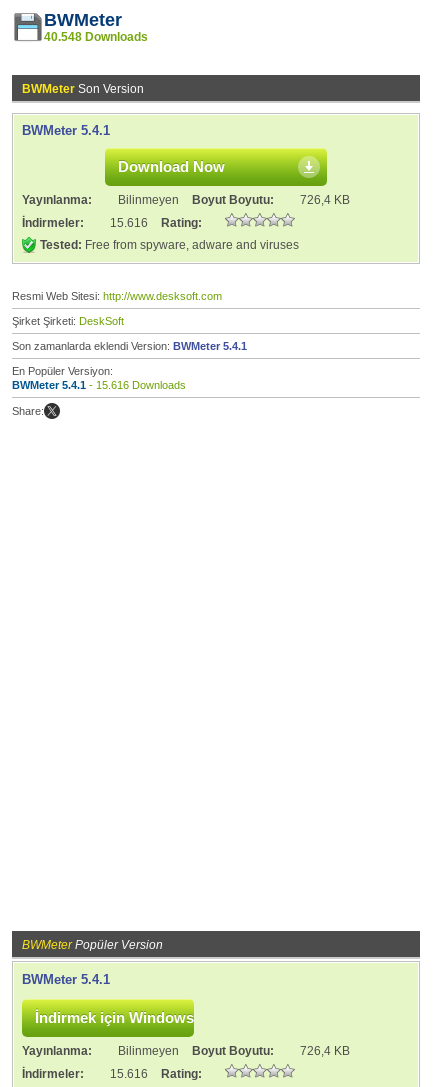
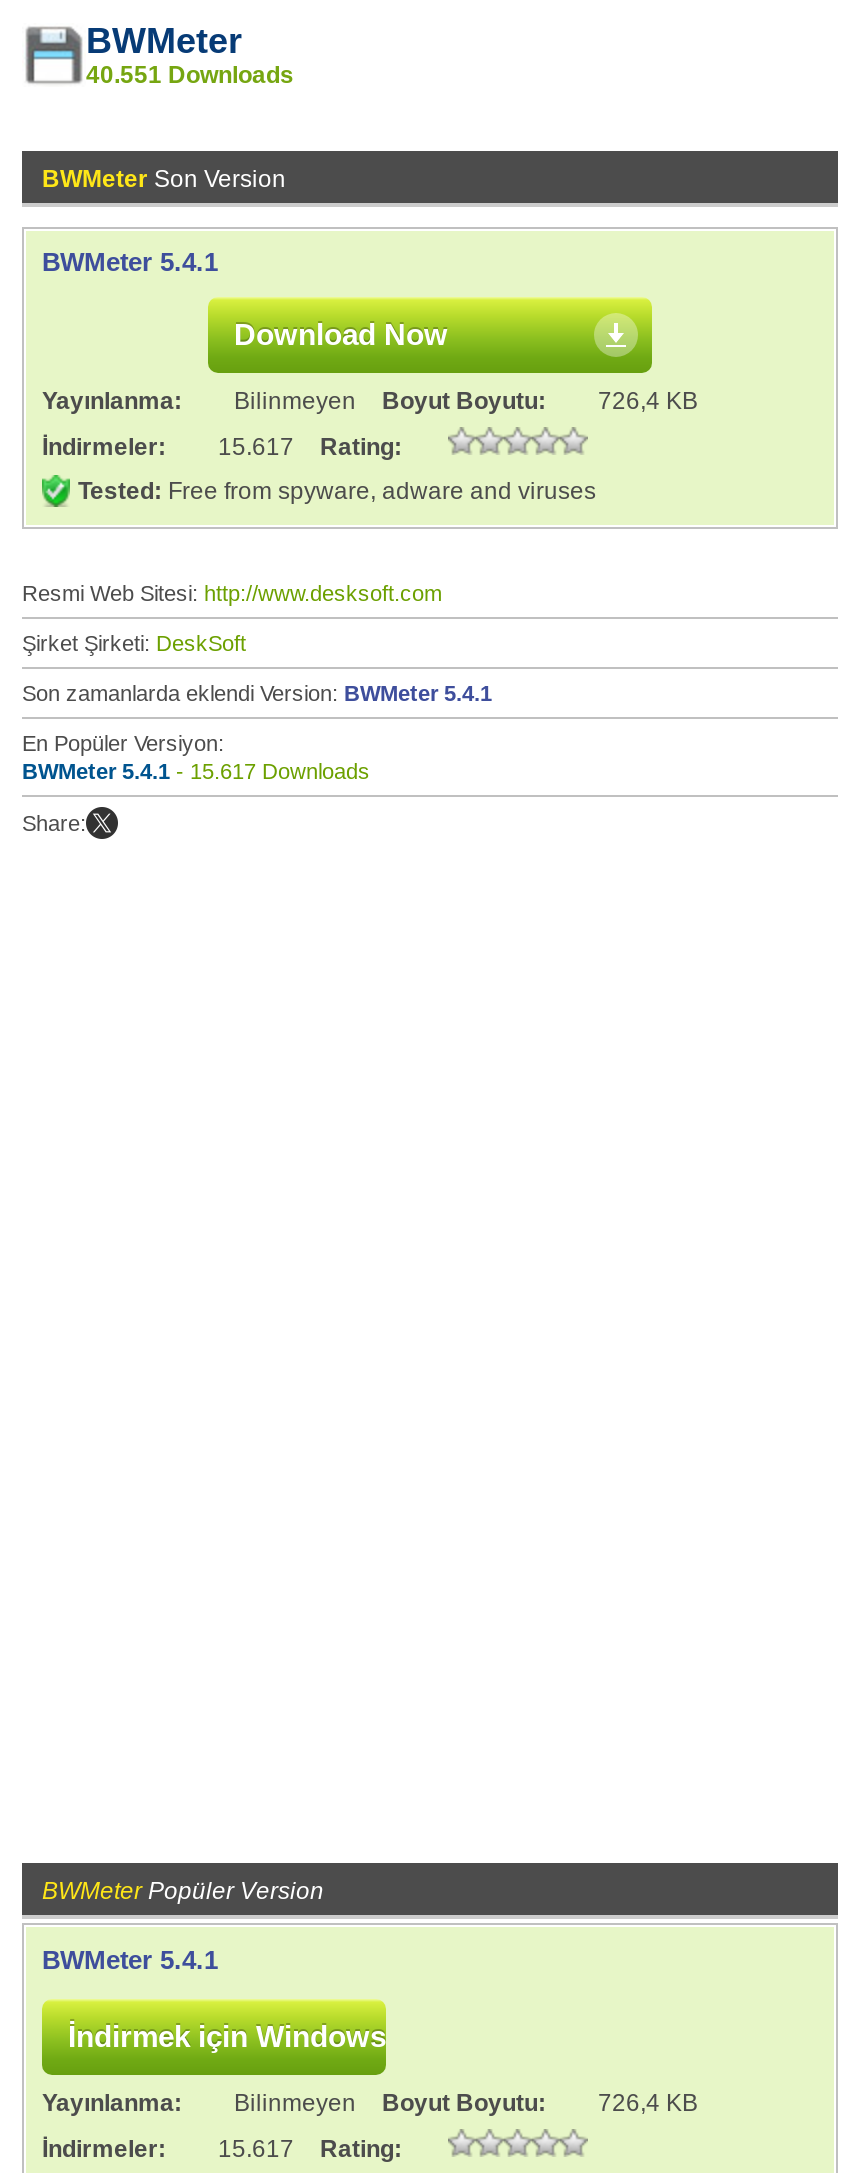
- 40.548 Downloads
+ 40.551 Downloads

- İndirmeler: 15.616 Rating:
+ İndirmeler: 15.617 Rating:

- BWMeter 5.4.1 - 15.616 Downloads
+ BWMeter 5.4.1 - 15.617 Downloads

- İndirmeler: 15.616 Rating:
+ İndirmeler: 15.617 Rating:
